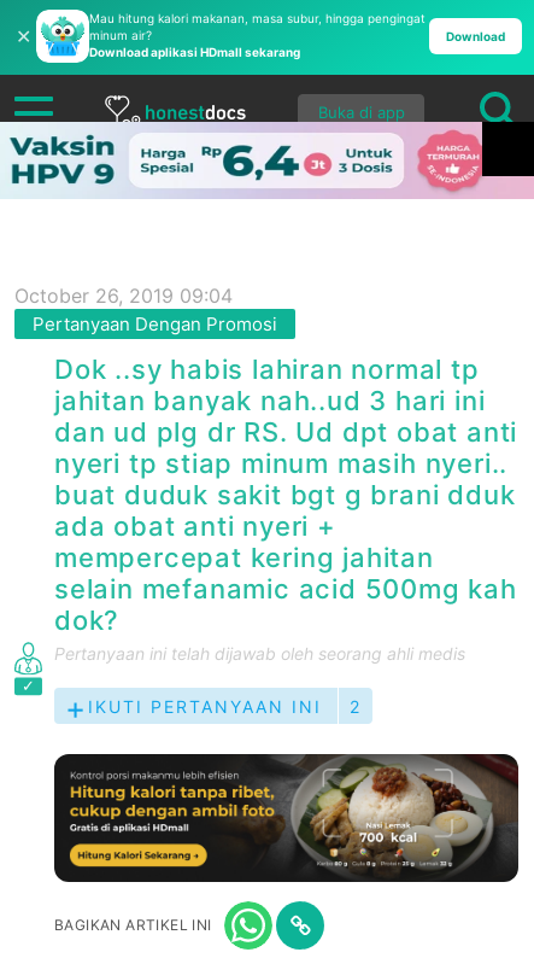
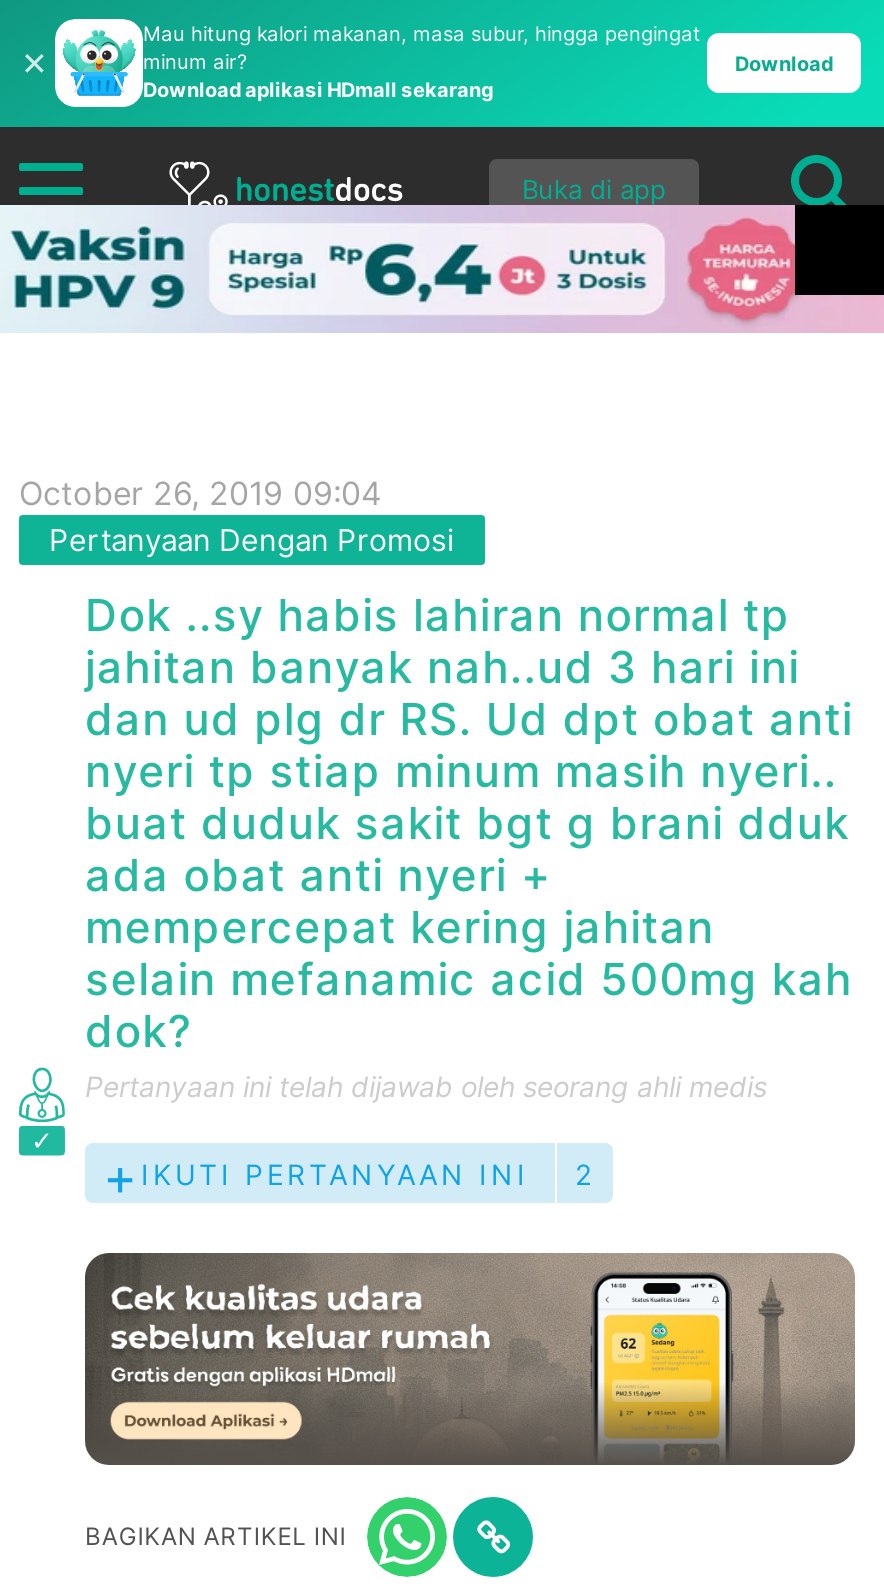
- [image]
+ [image]
